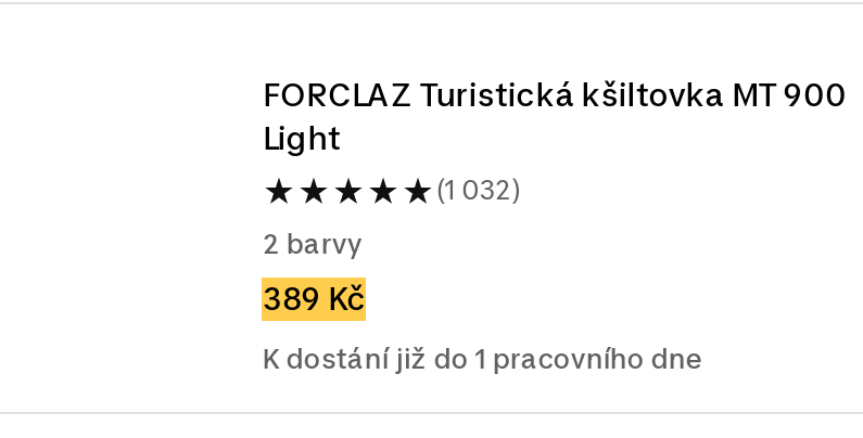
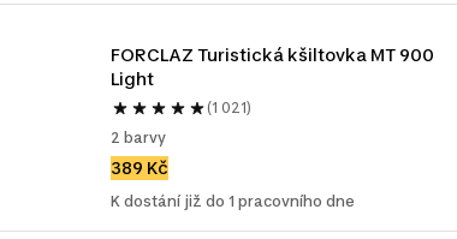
- (1 032)
+ (1 021)
